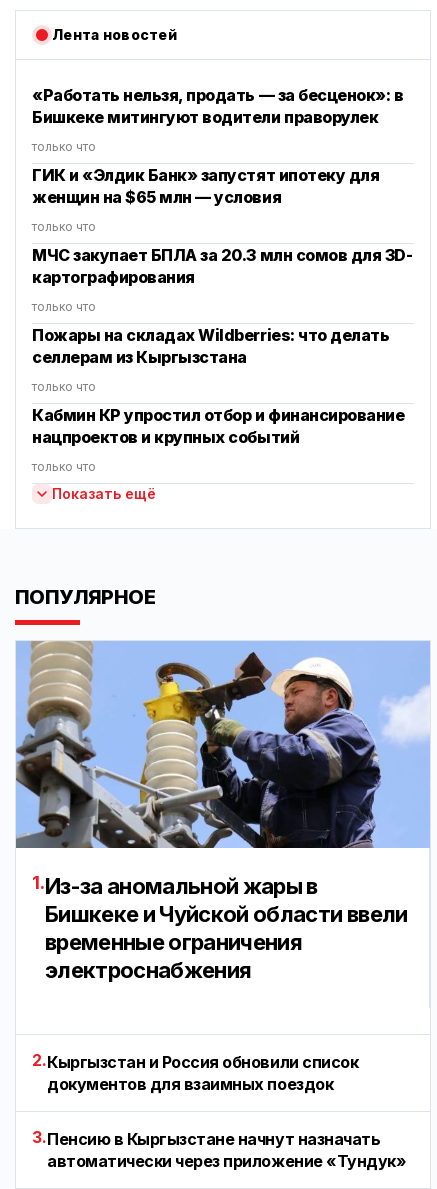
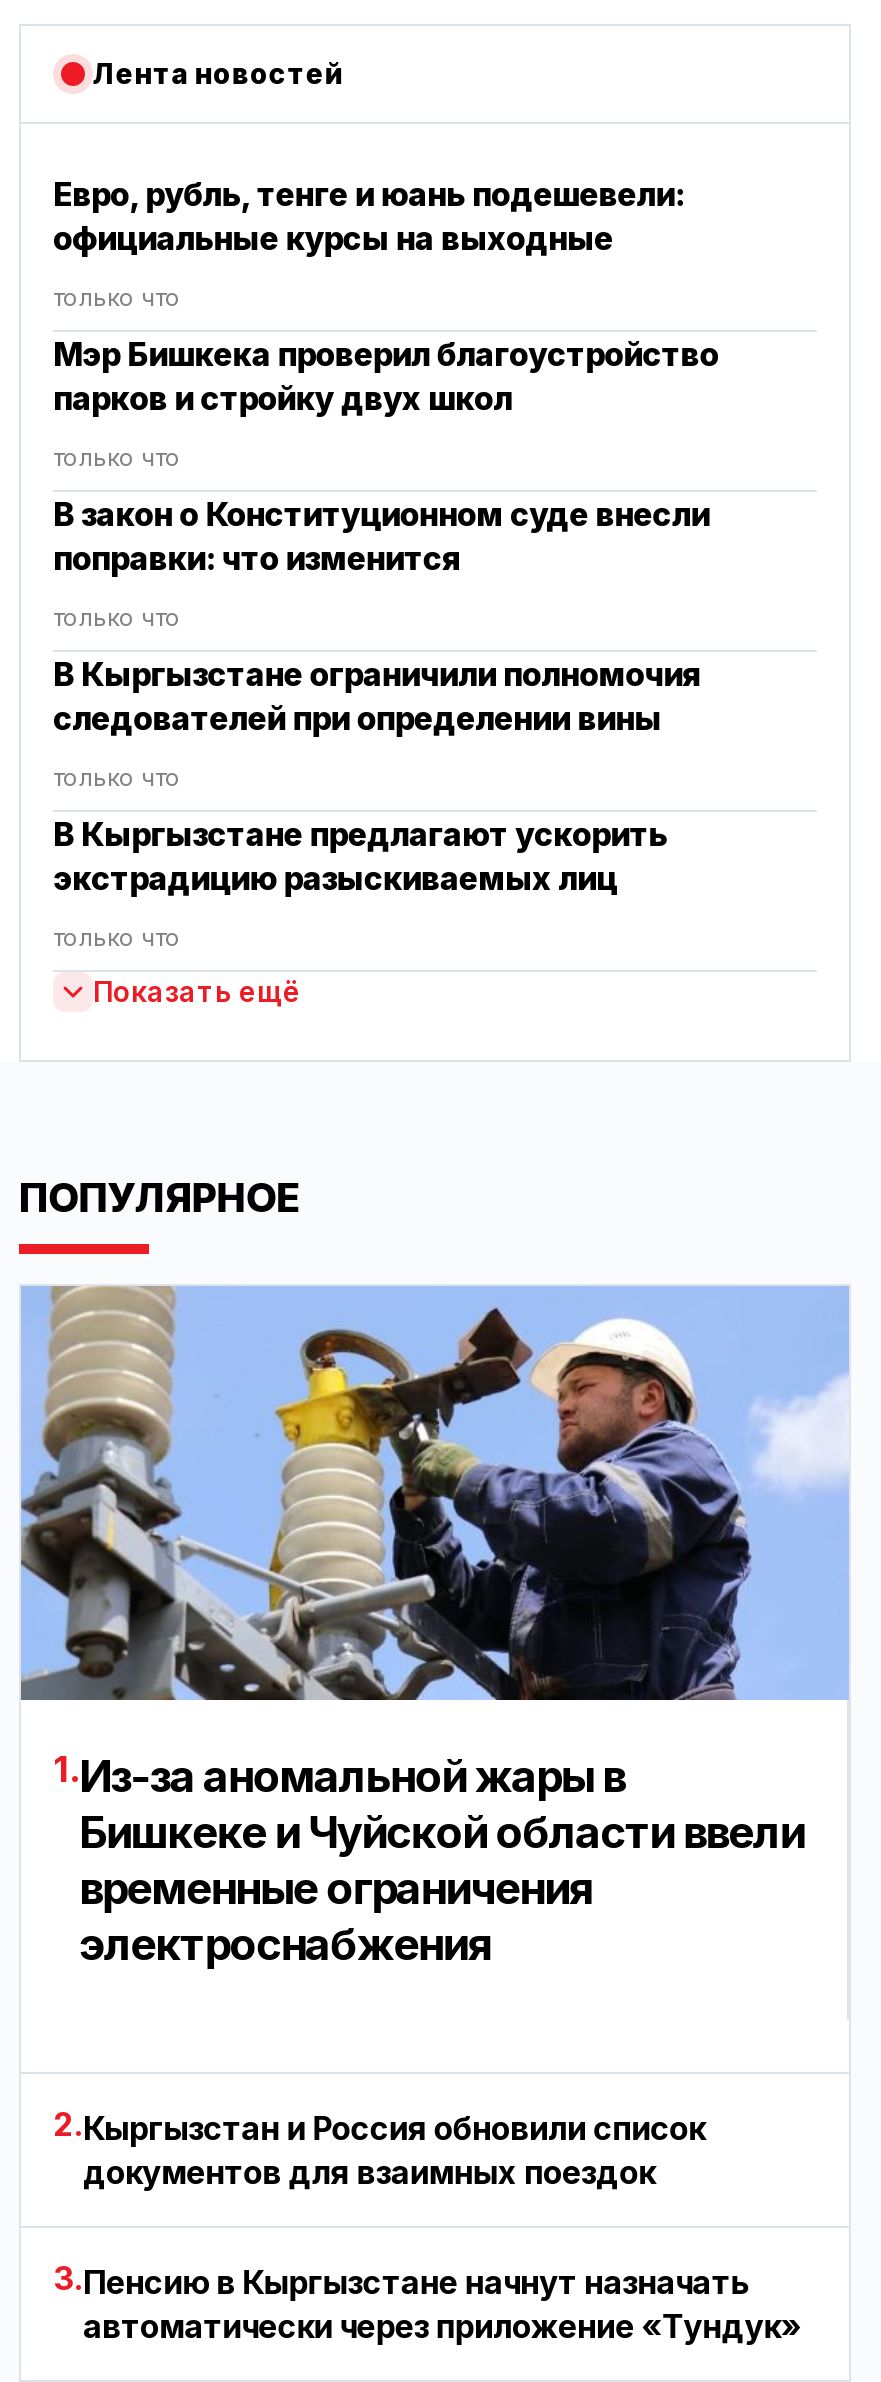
- «Работать нельзя, продать — за бесценок»: в
- Бишкеке митингуют водители праворулек
+ Евро, рубль, тенге и юань подешевели:
+ официальные курсы на выходные

- ГИК и «Элдик Банк» запустят ипотеку для
- женщин на $65 млн — условия
+ Мэр Бишкека проверил благоустройство
+ парков и стройку двух школ

- МЧС закупает БПЛА за 20.3 млн сомов для 3D-
- картографирования
+ В закон о Конституционном суде внесли
+ поправки: что изменится

- Пожары на складах Wildberries: что делать
- селлерам из Кыргызстана
+ В Кыргызстане ограничили полномочия
+ следователей при определении вины

- Кабмин КР упростил отбор и финансирование
- нацпроектов и крупных событий
+ В Кыргызстане предлагают ускорить
+ экстрадицию разыскиваемых лиц
